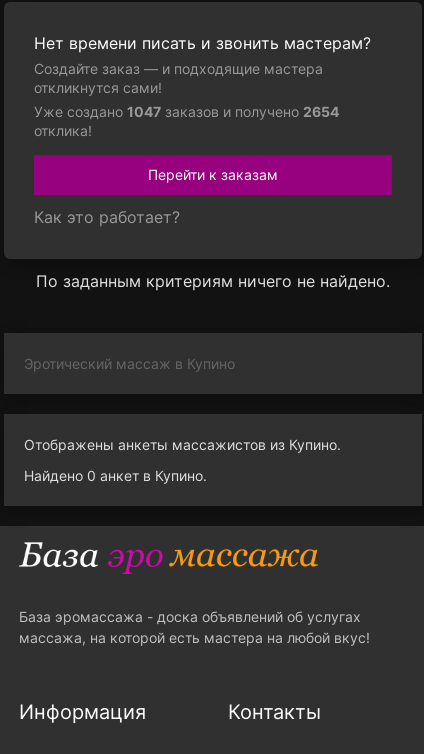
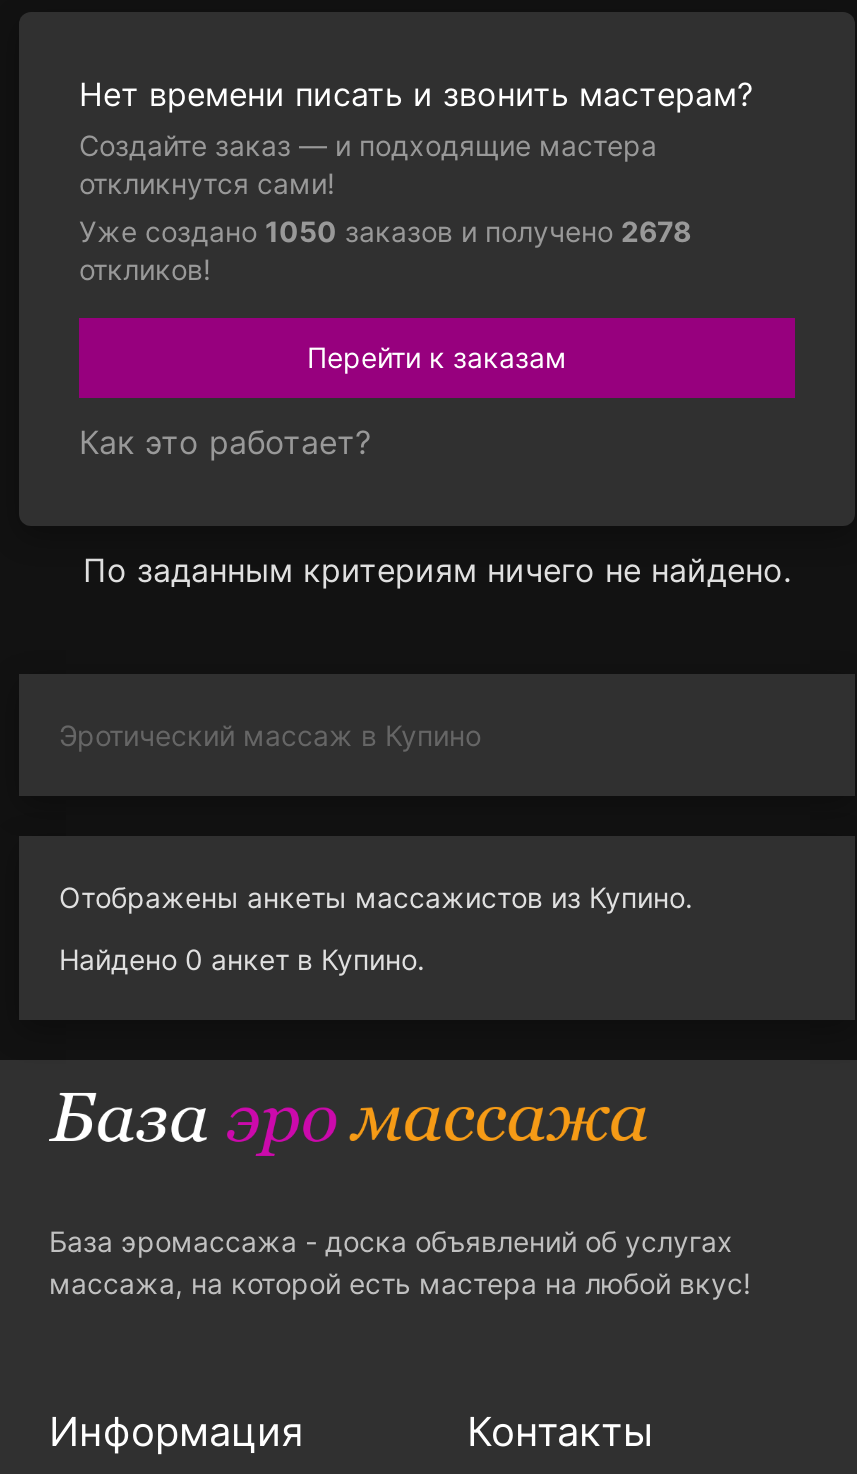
- Уже создано 1047 заказов и получено 2654
- отклика!
+ Уже создано 1050 заказов и получено 2678
+ откликов!
